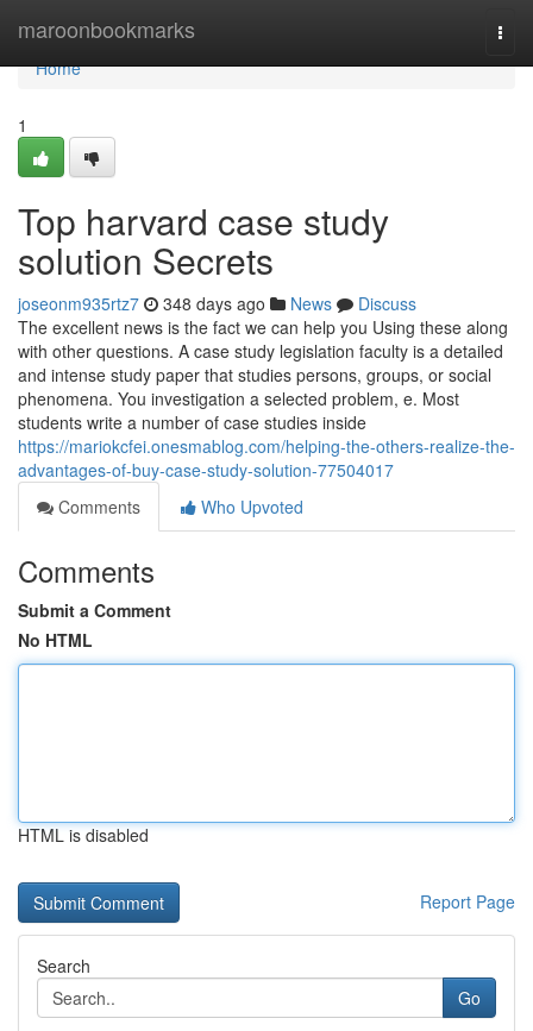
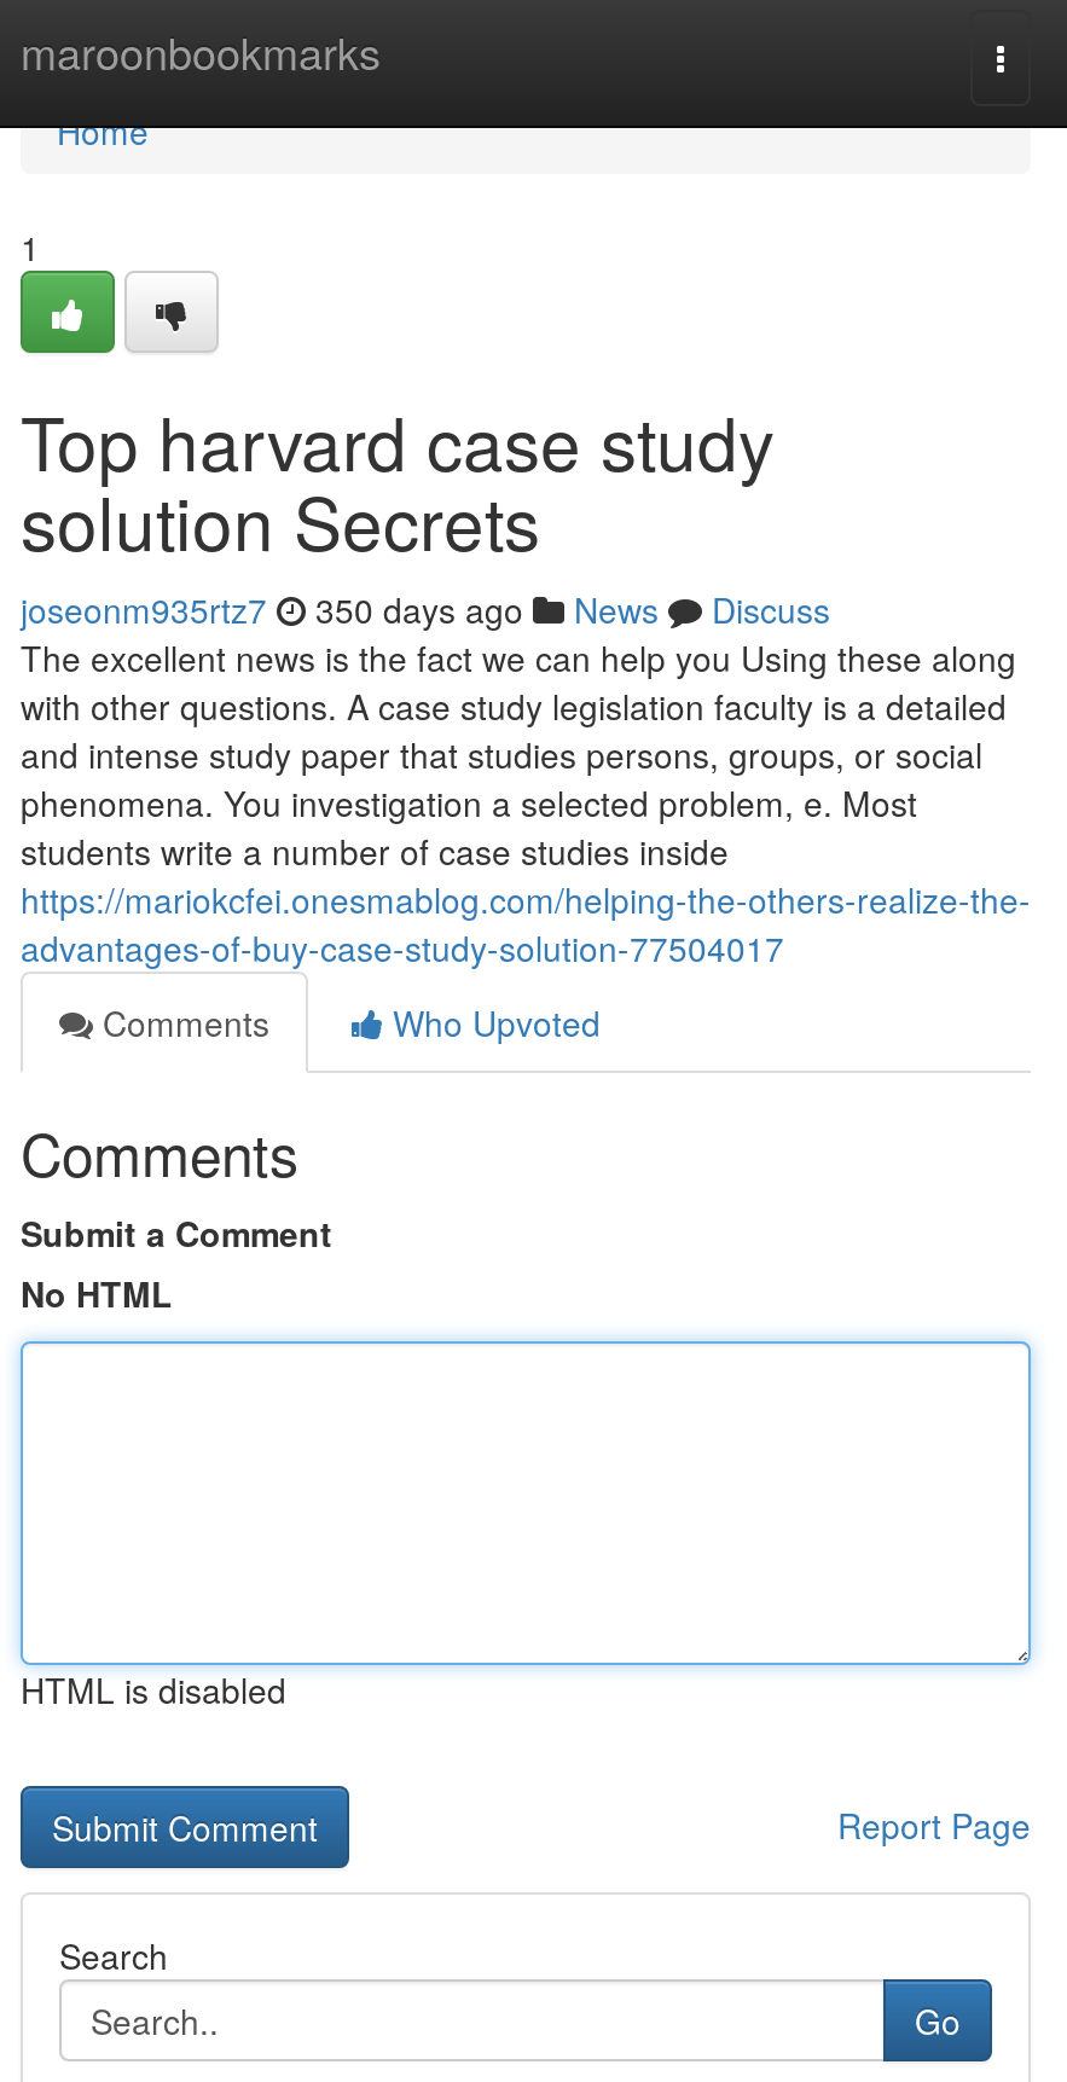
- joseonm935rtz7 348 days ago News Discuss
+ joseonm935rtz7 350 days ago News Discuss
